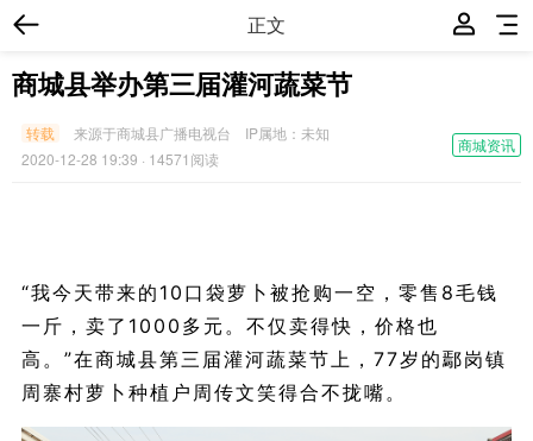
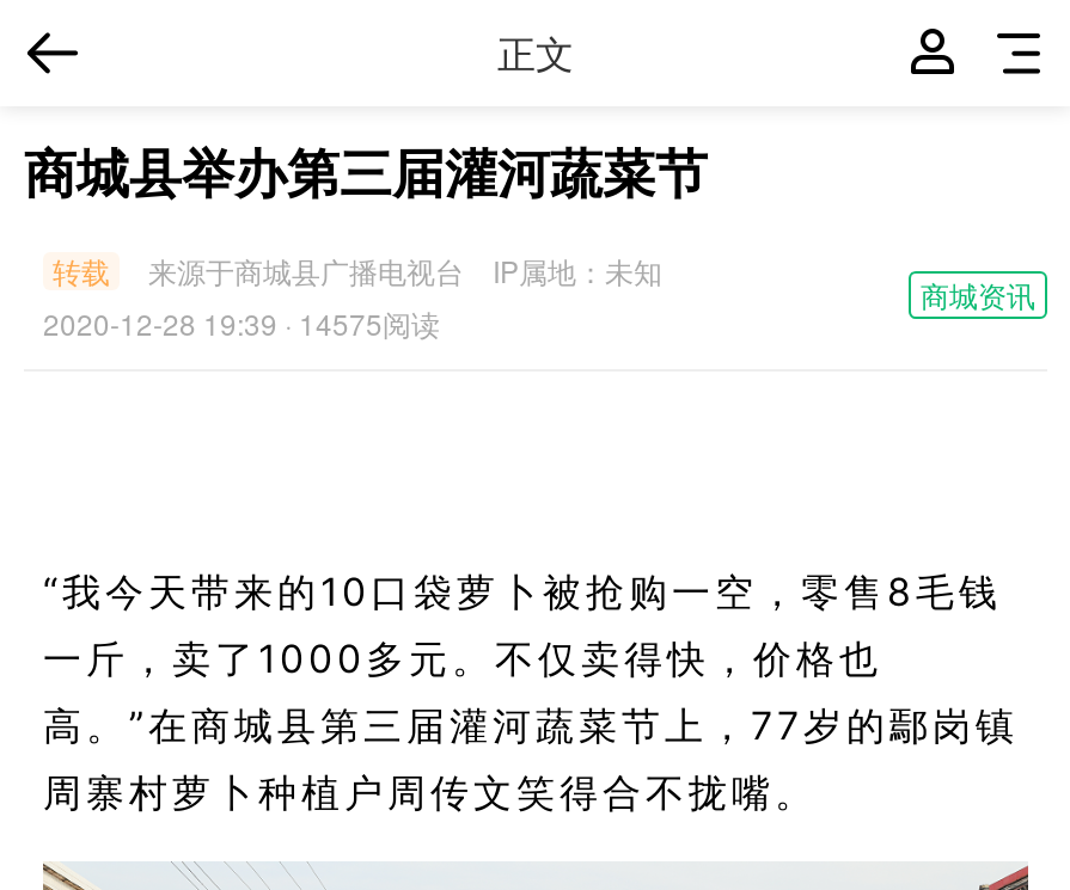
- 2020-12-28 19:39 · 14571阅读
+ 2020-12-28 19:39 · 14575阅读
